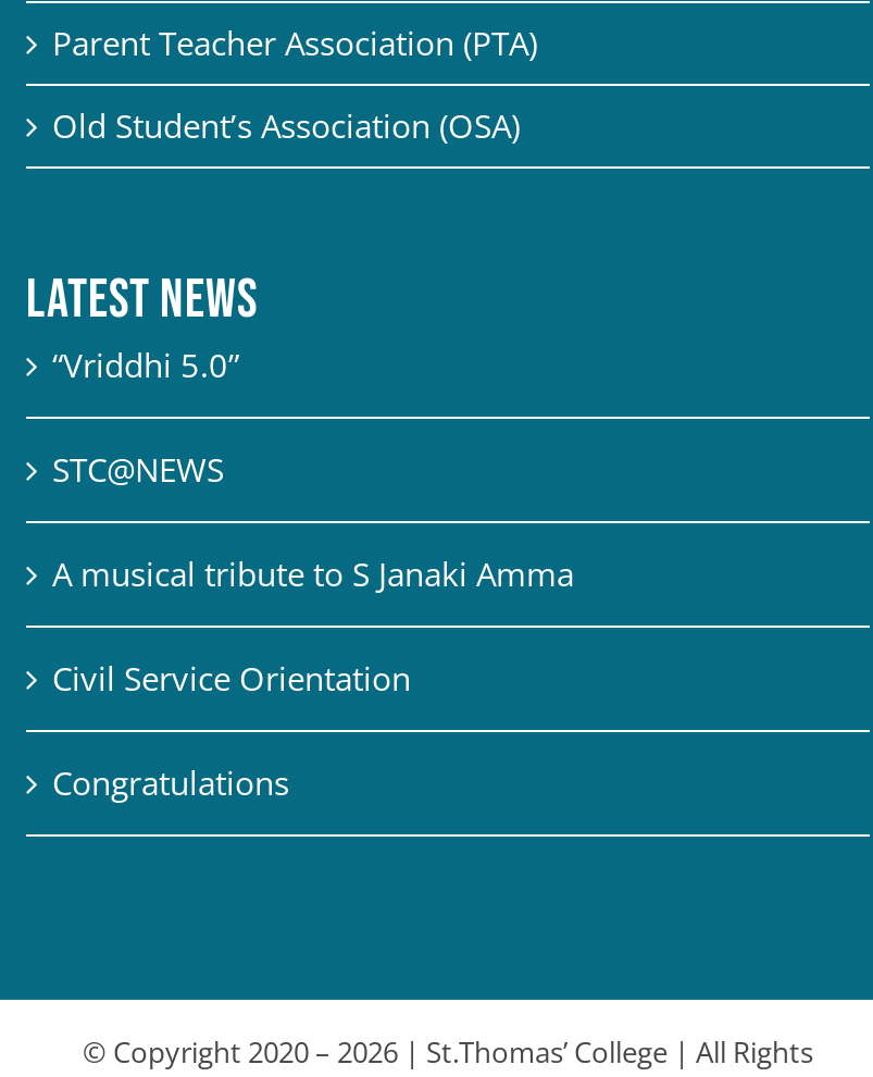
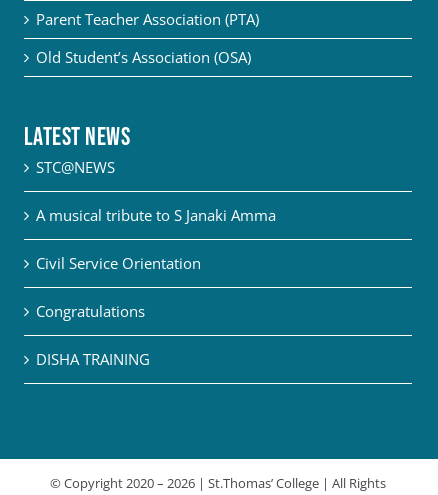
- “Vriddhi 5.0”

moved up: STC@NEWS | A musical tribute to S Janaki Amma | Civil Service Orientation | Congratulations

+ DISHA TRAINING
